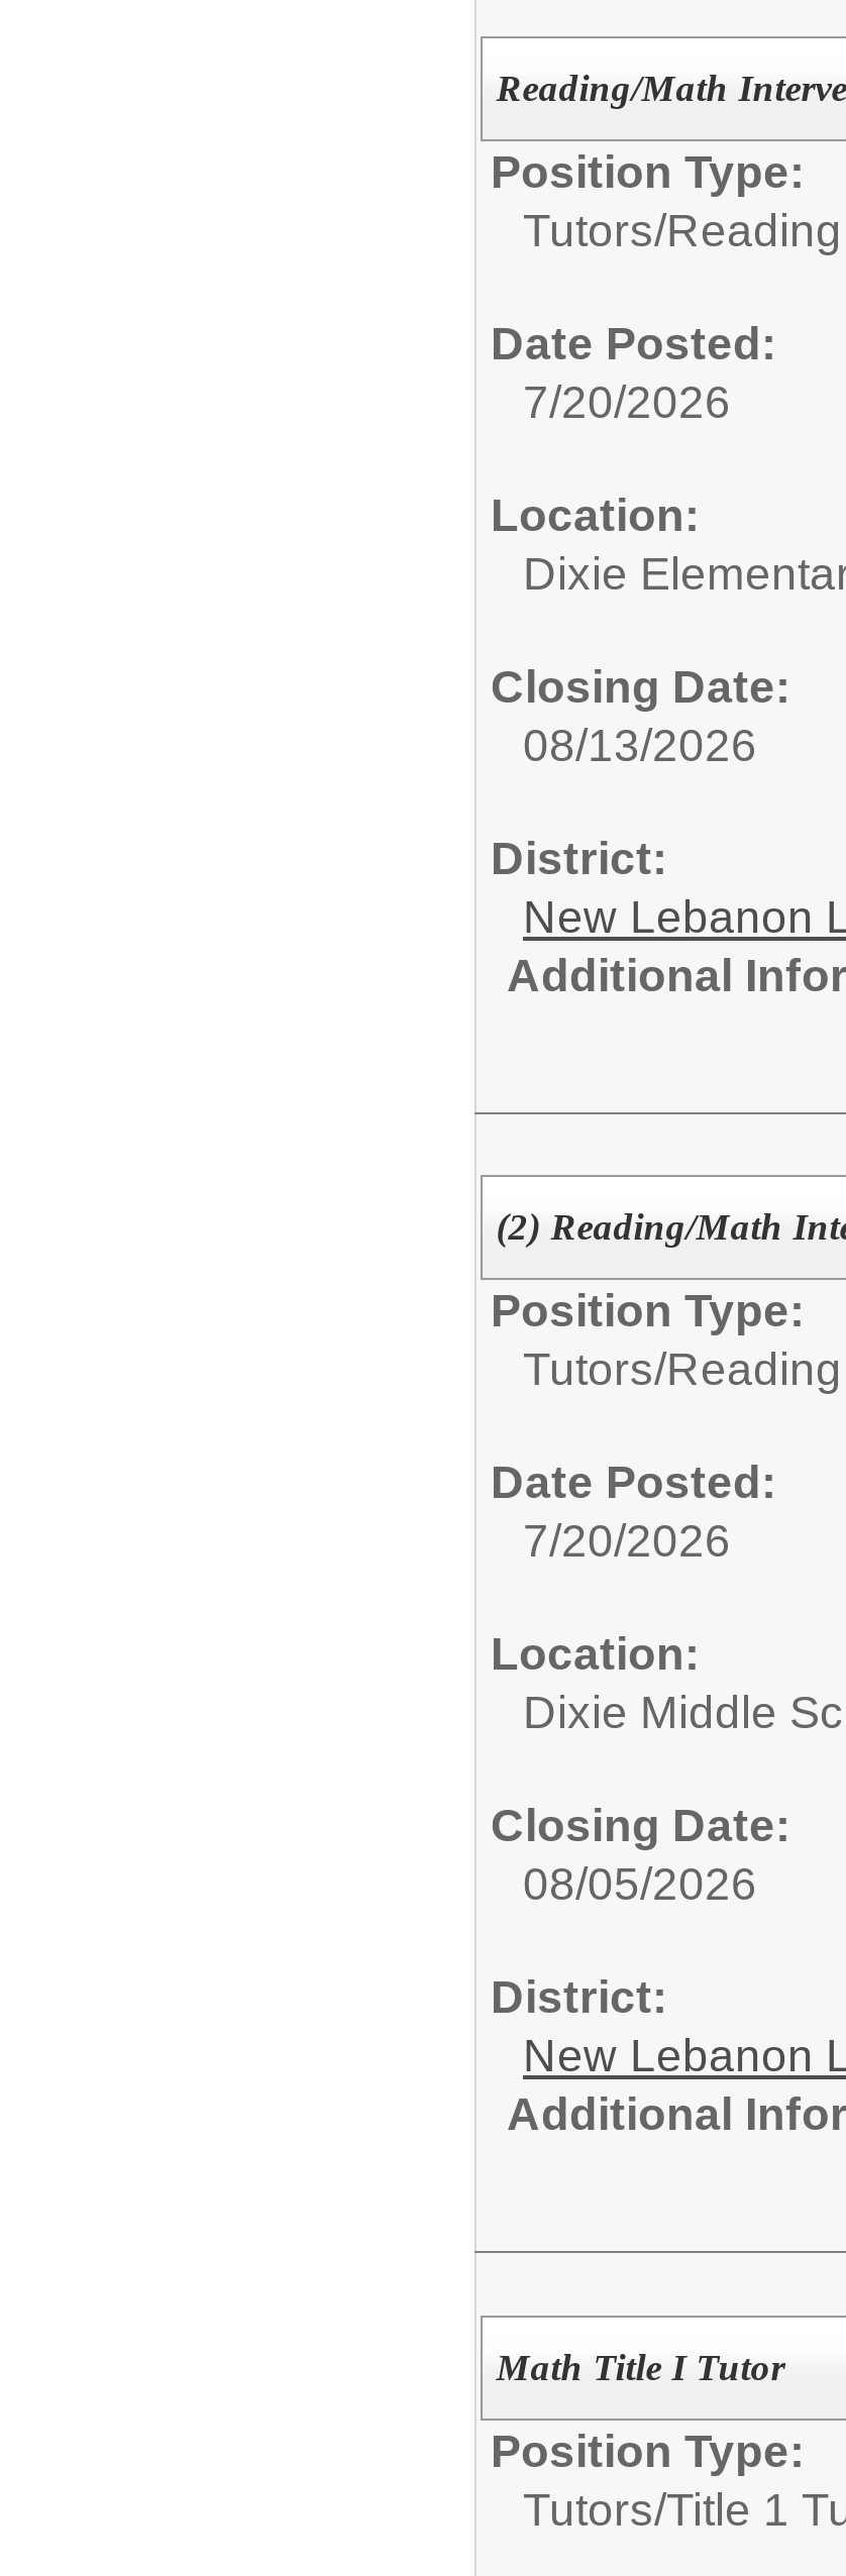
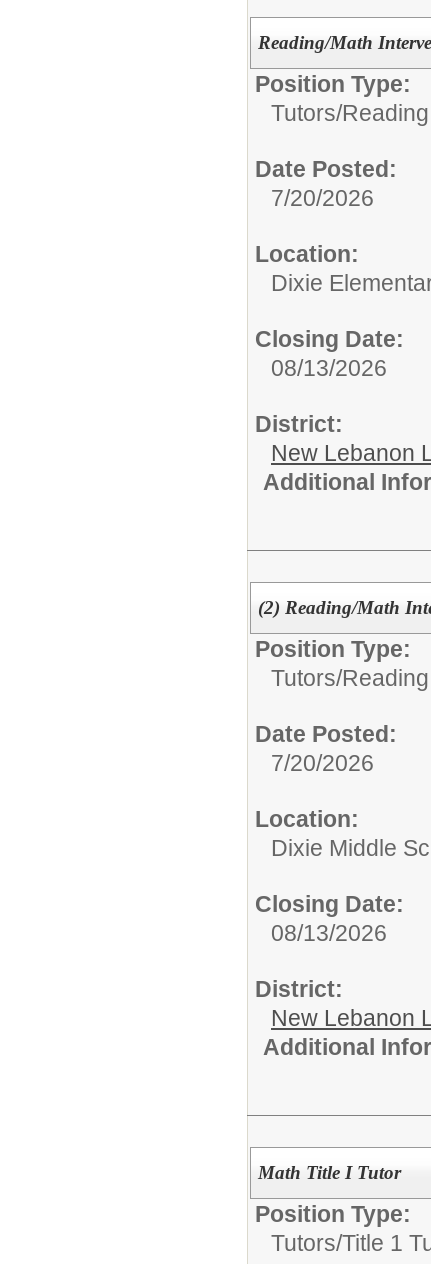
- 08/05/2026
+ 08/13/2026
